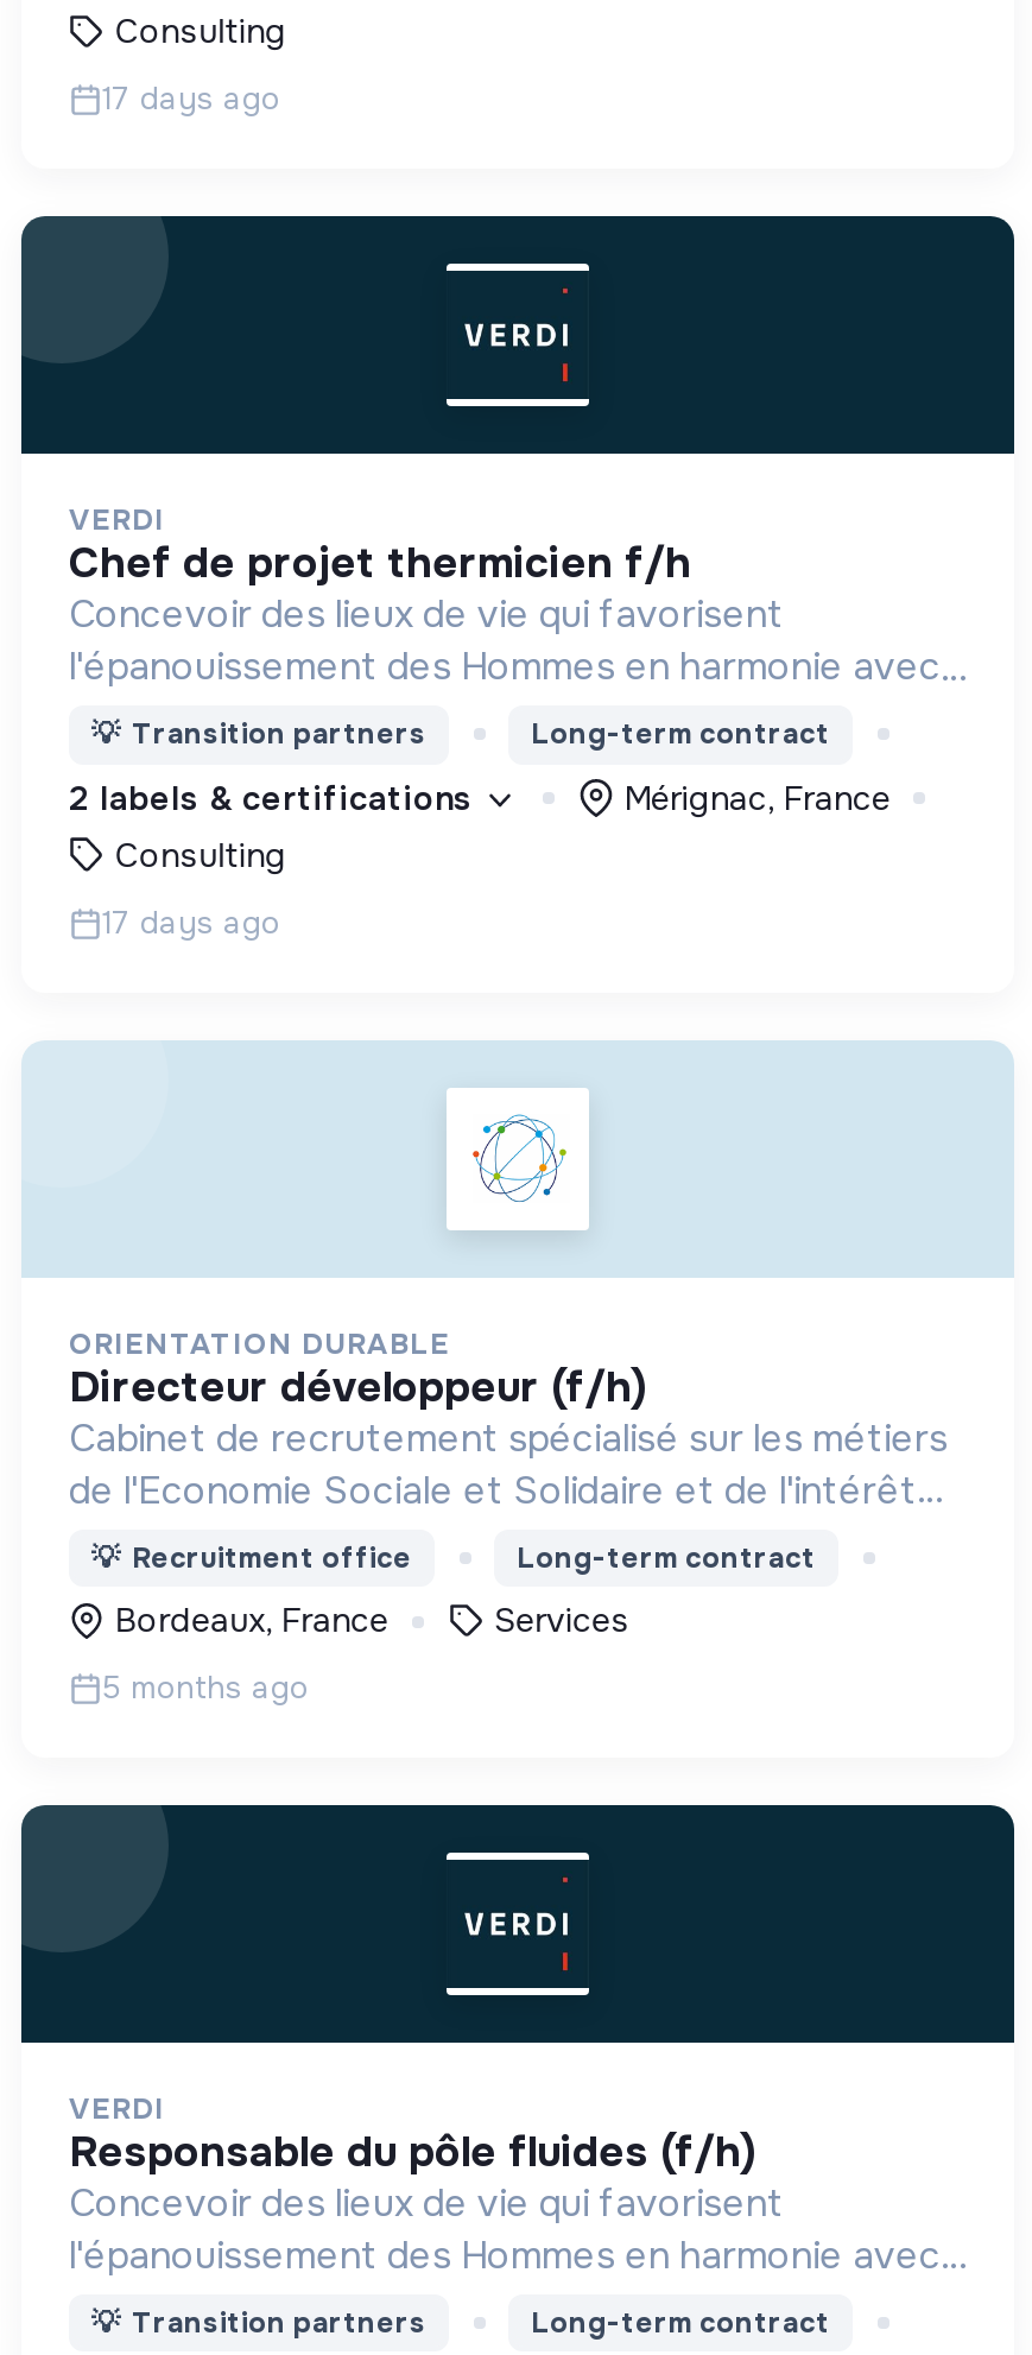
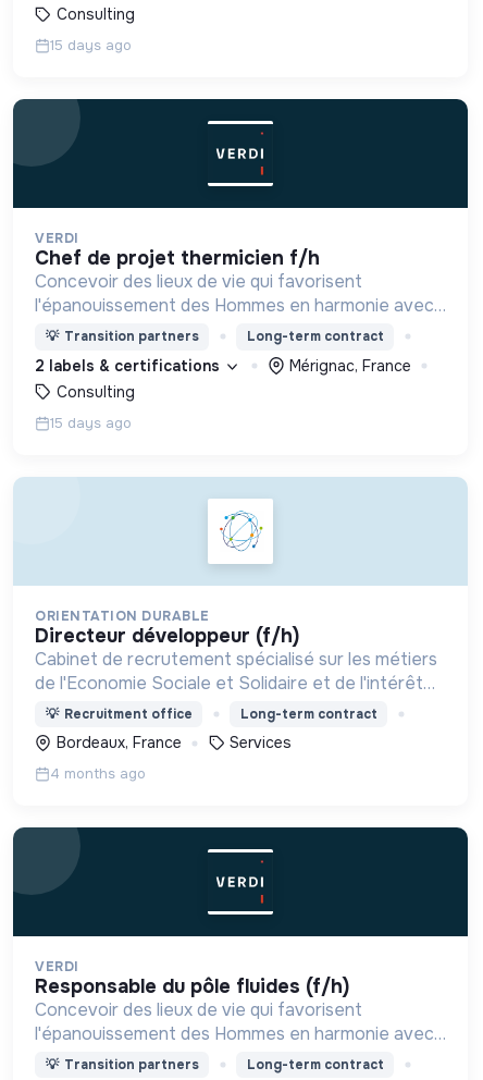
- 17 days ago
+ 15 days ago

- 17 days ago
+ 15 days ago

- 5 months ago
+ 4 months ago
